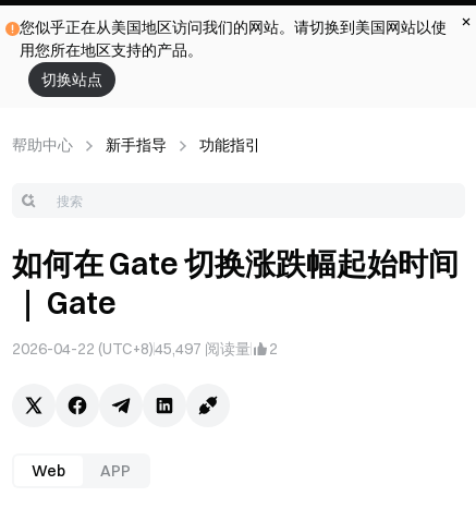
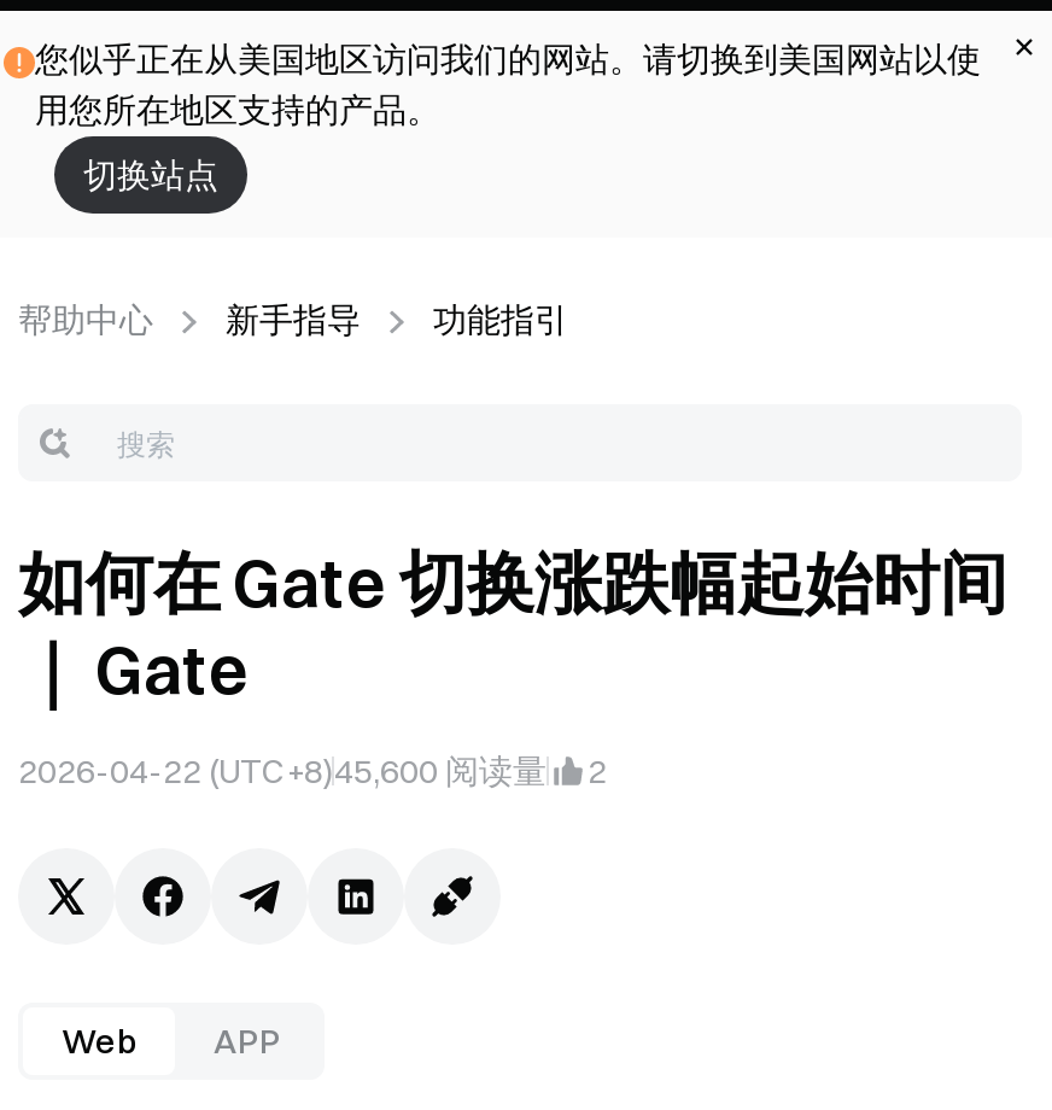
- 2026-04-22 (UTC+8)45,497阅读量 2
+ 2026-04-22 (UTC+8)45,600阅读量 2
